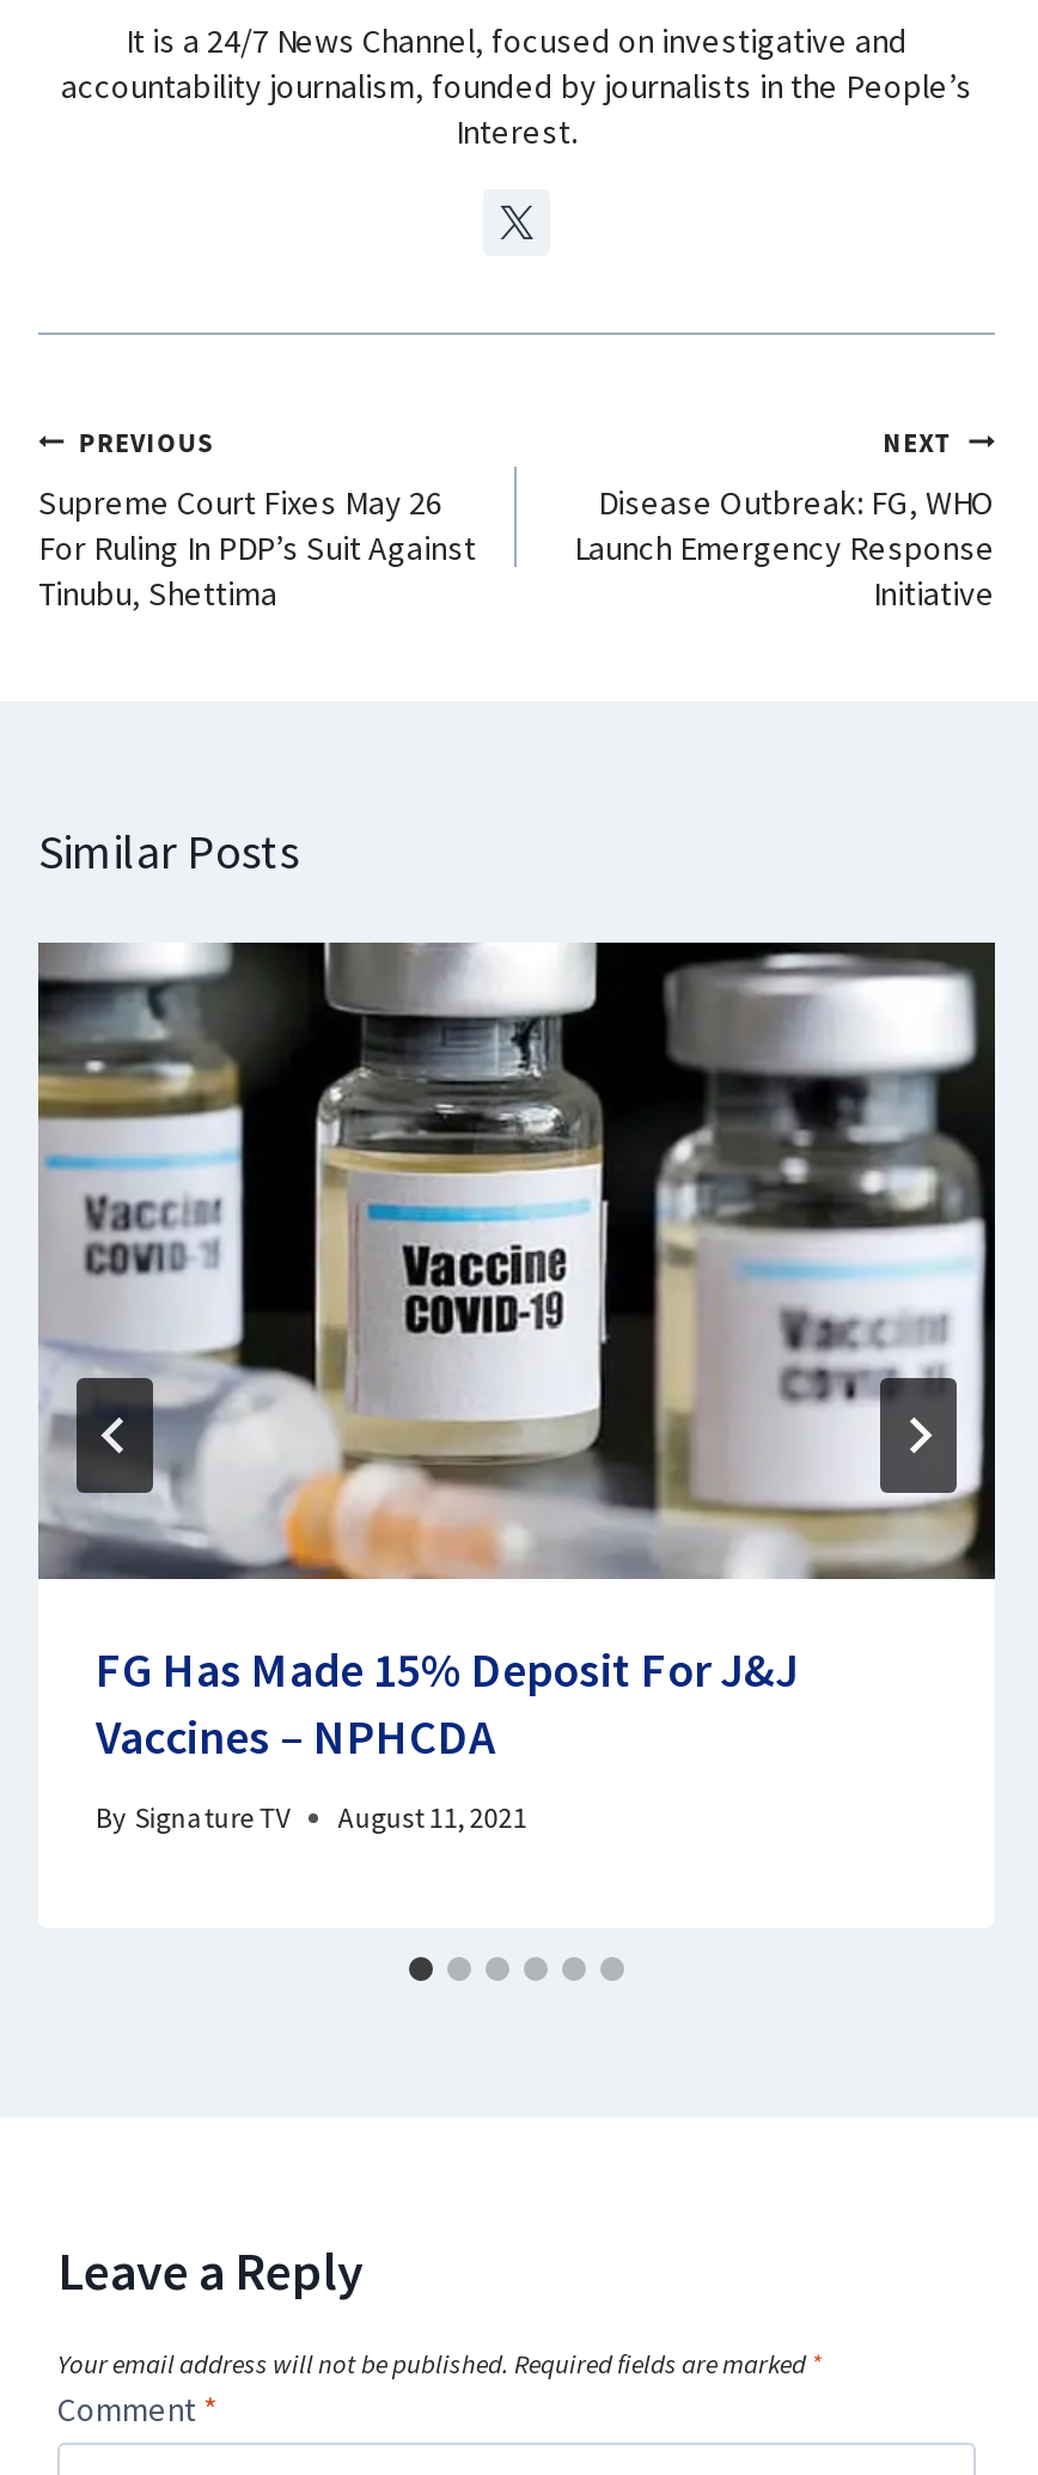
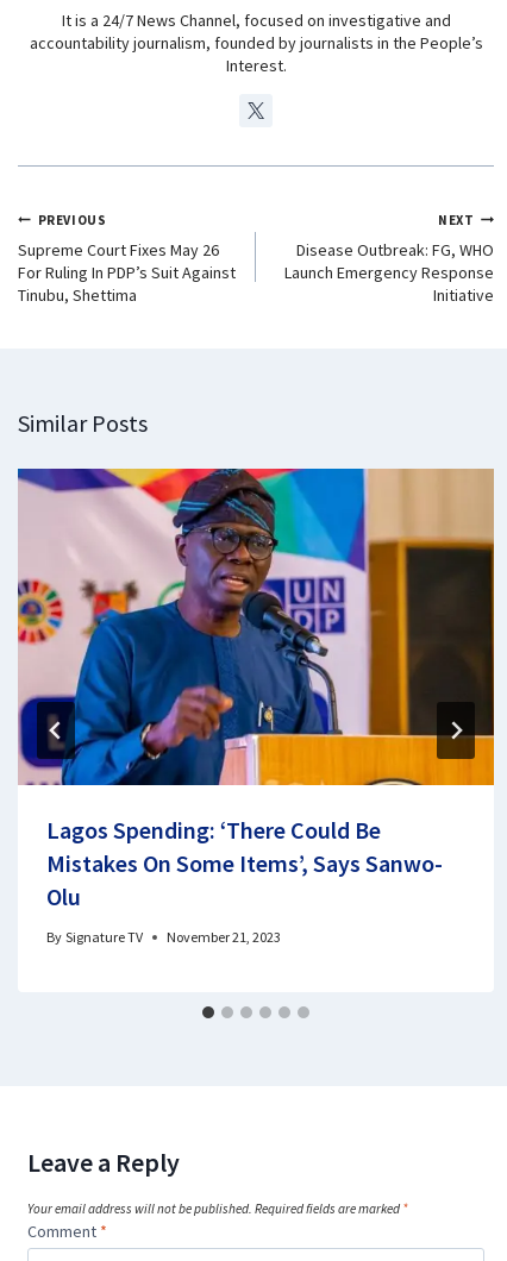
- [image]
- FG Has Made 15% Deposit For J&J
- Vaccines – NPHCDA
+ [image]
+ Lagos Spending: ‘There Could Be
+ Mistakes On Some Items’, Says Sanwo-
+ Olu

- By Signature TV August 11, 2021
+ By Signature TV November 21, 2023
